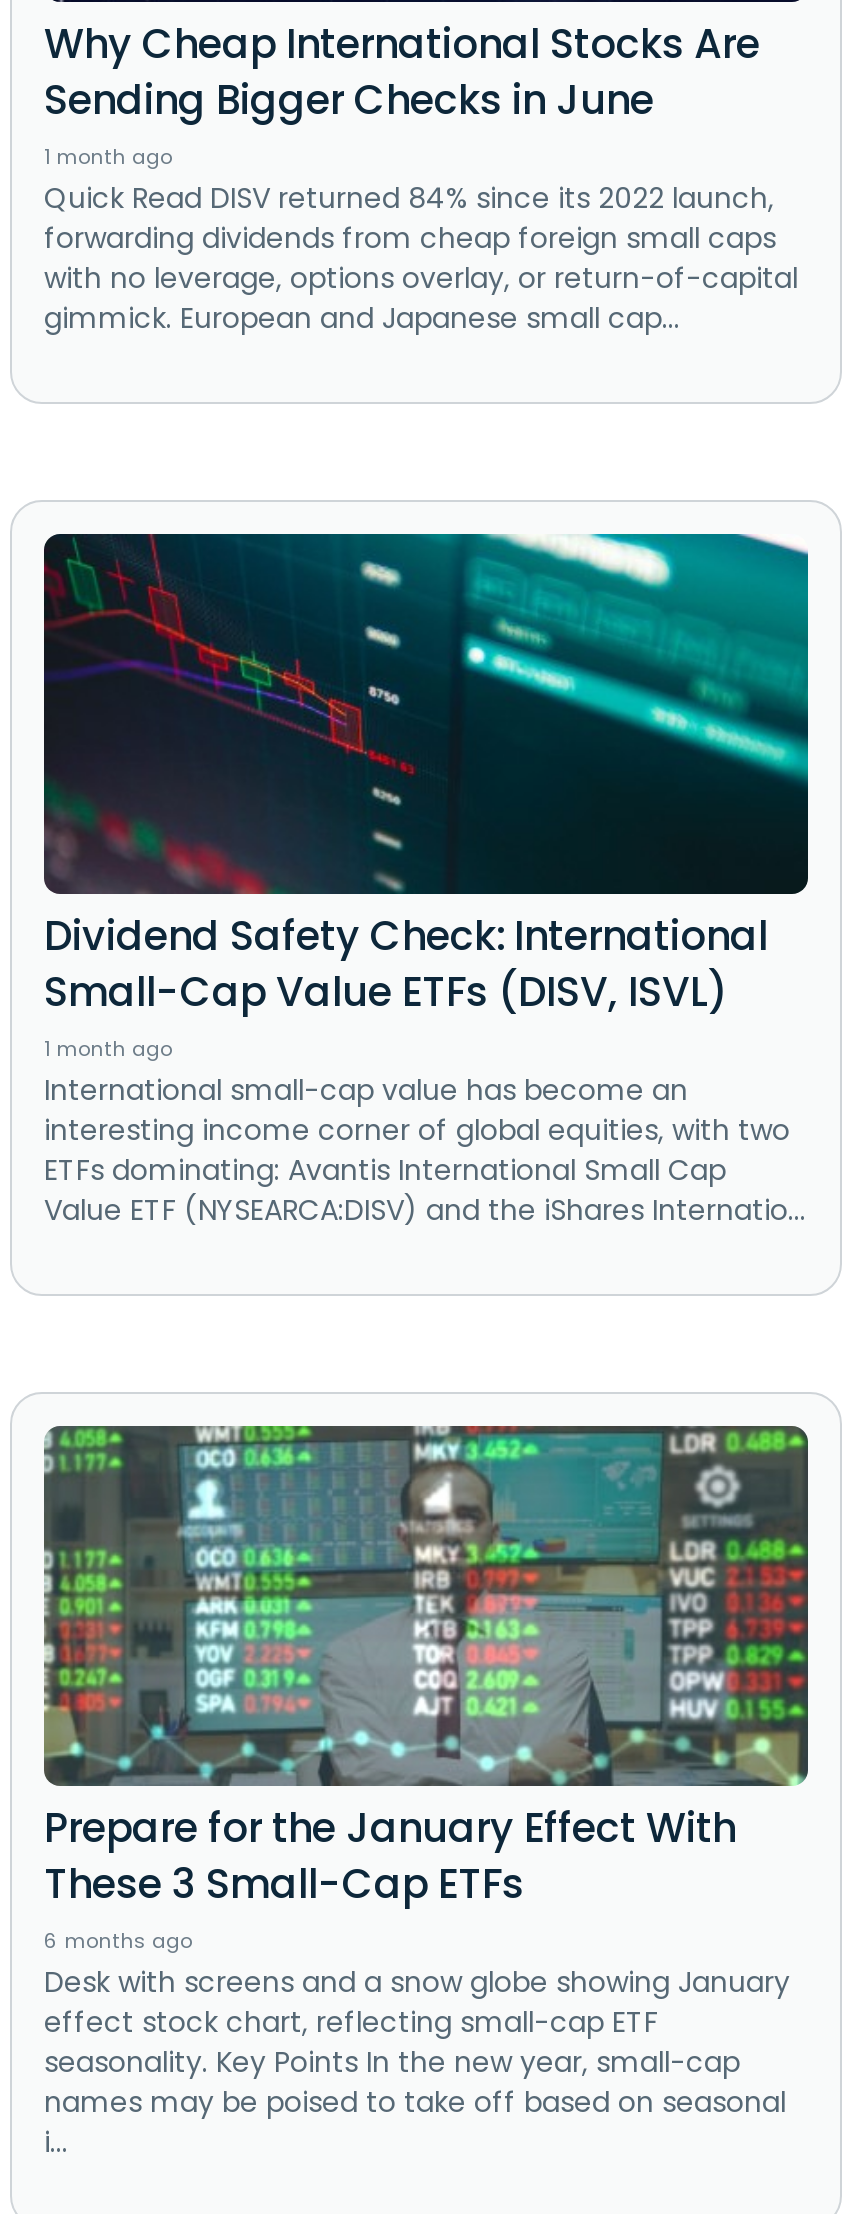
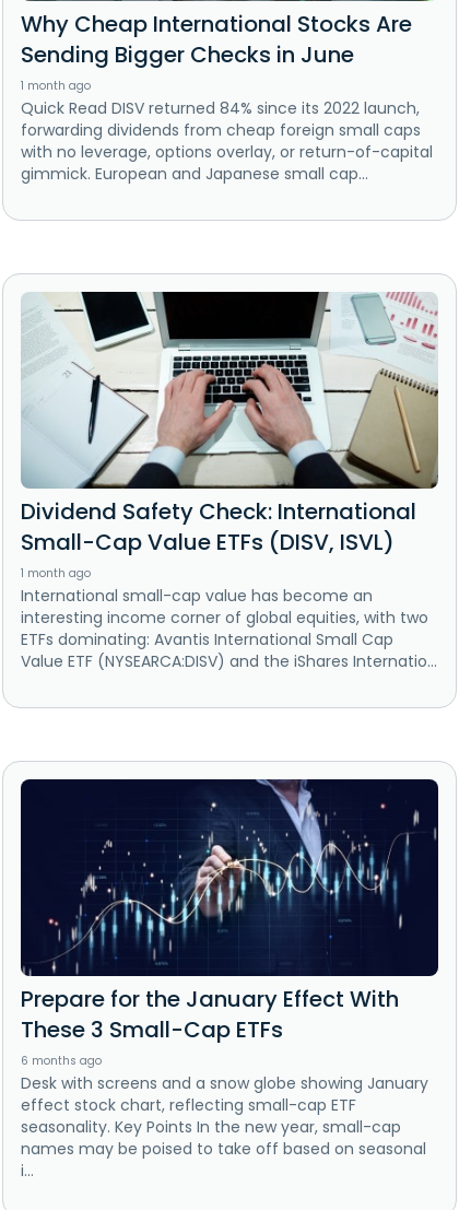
- [image]
+ [image]

- [image]
+ [image]
